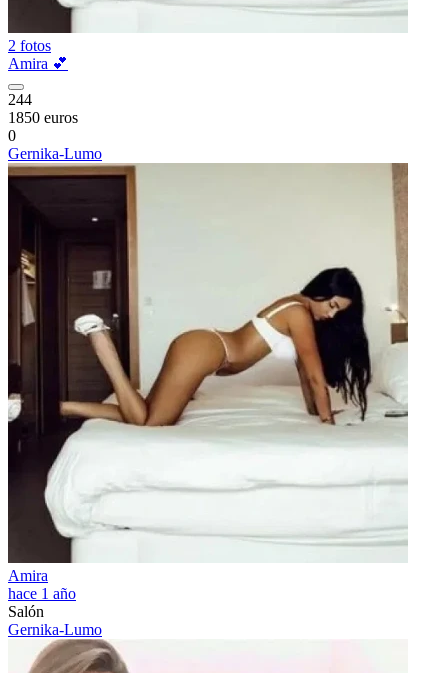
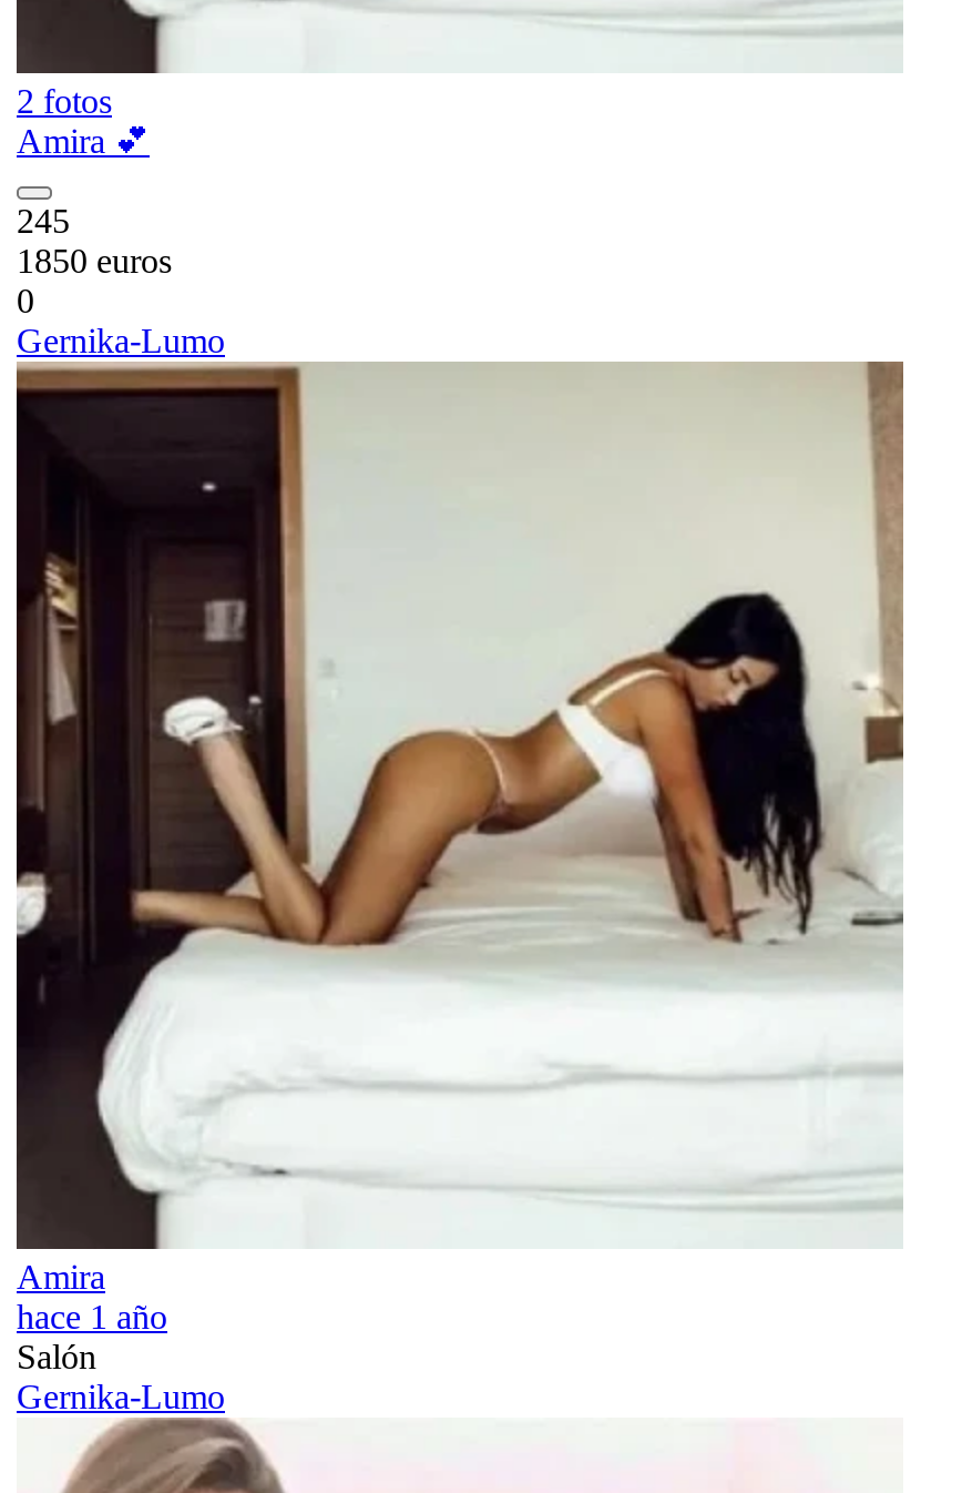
- 244
+ 245
